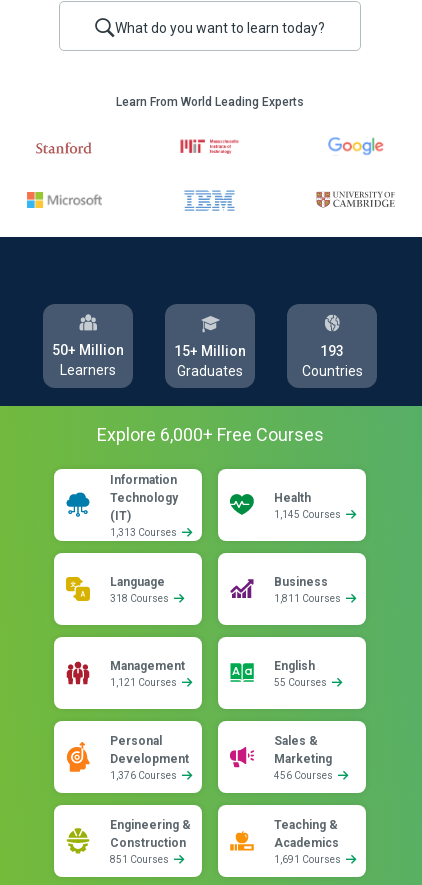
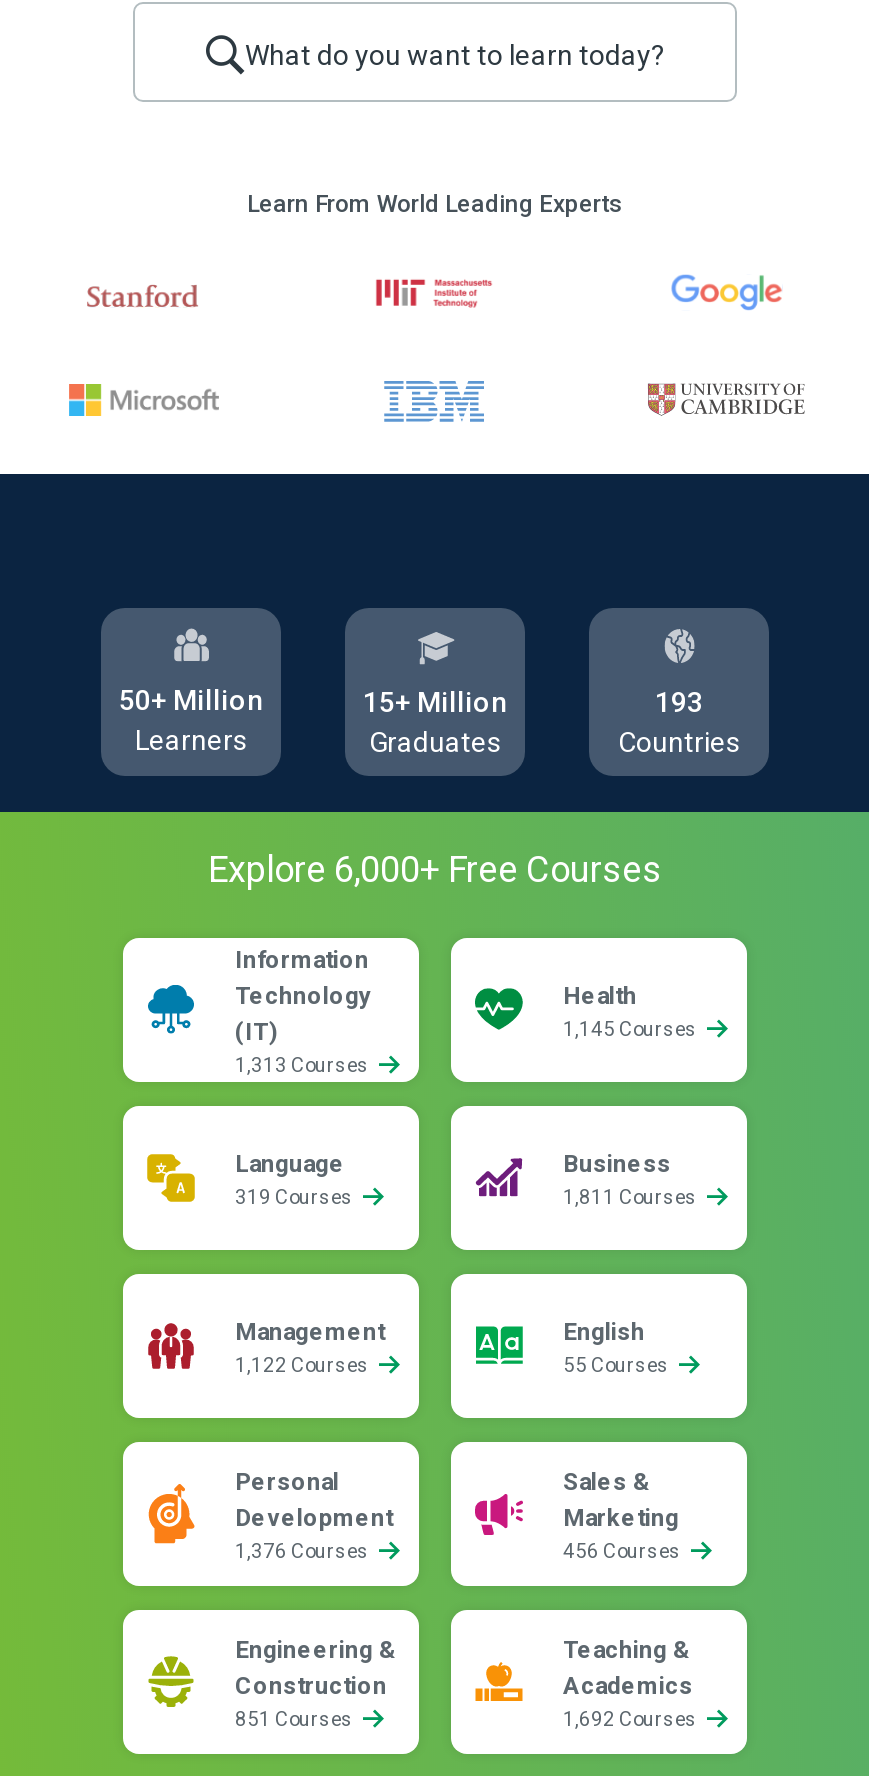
- 318 Courses
+ 319 Courses

- 1,121 Courses
+ 1,122 Courses

- 1,691 Courses
+ 1,692 Courses
